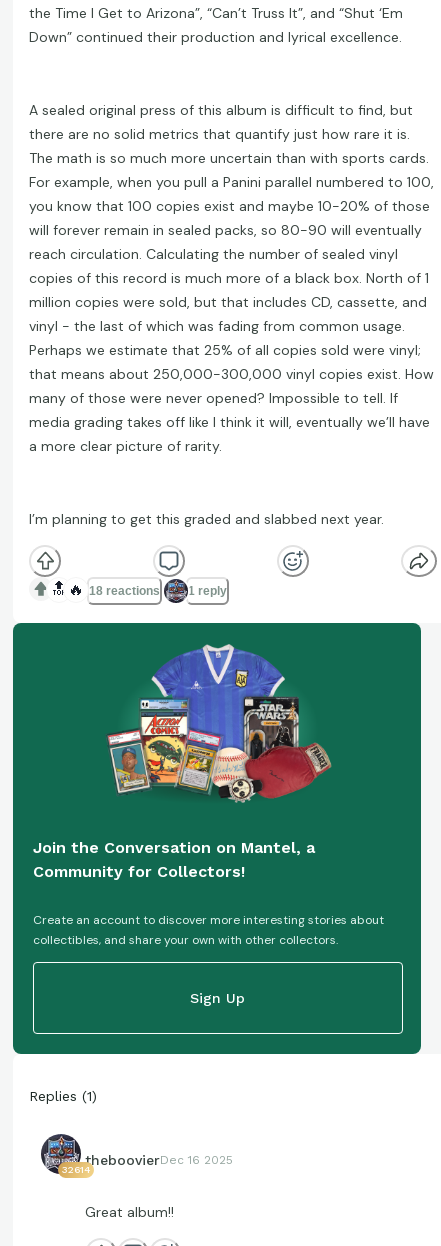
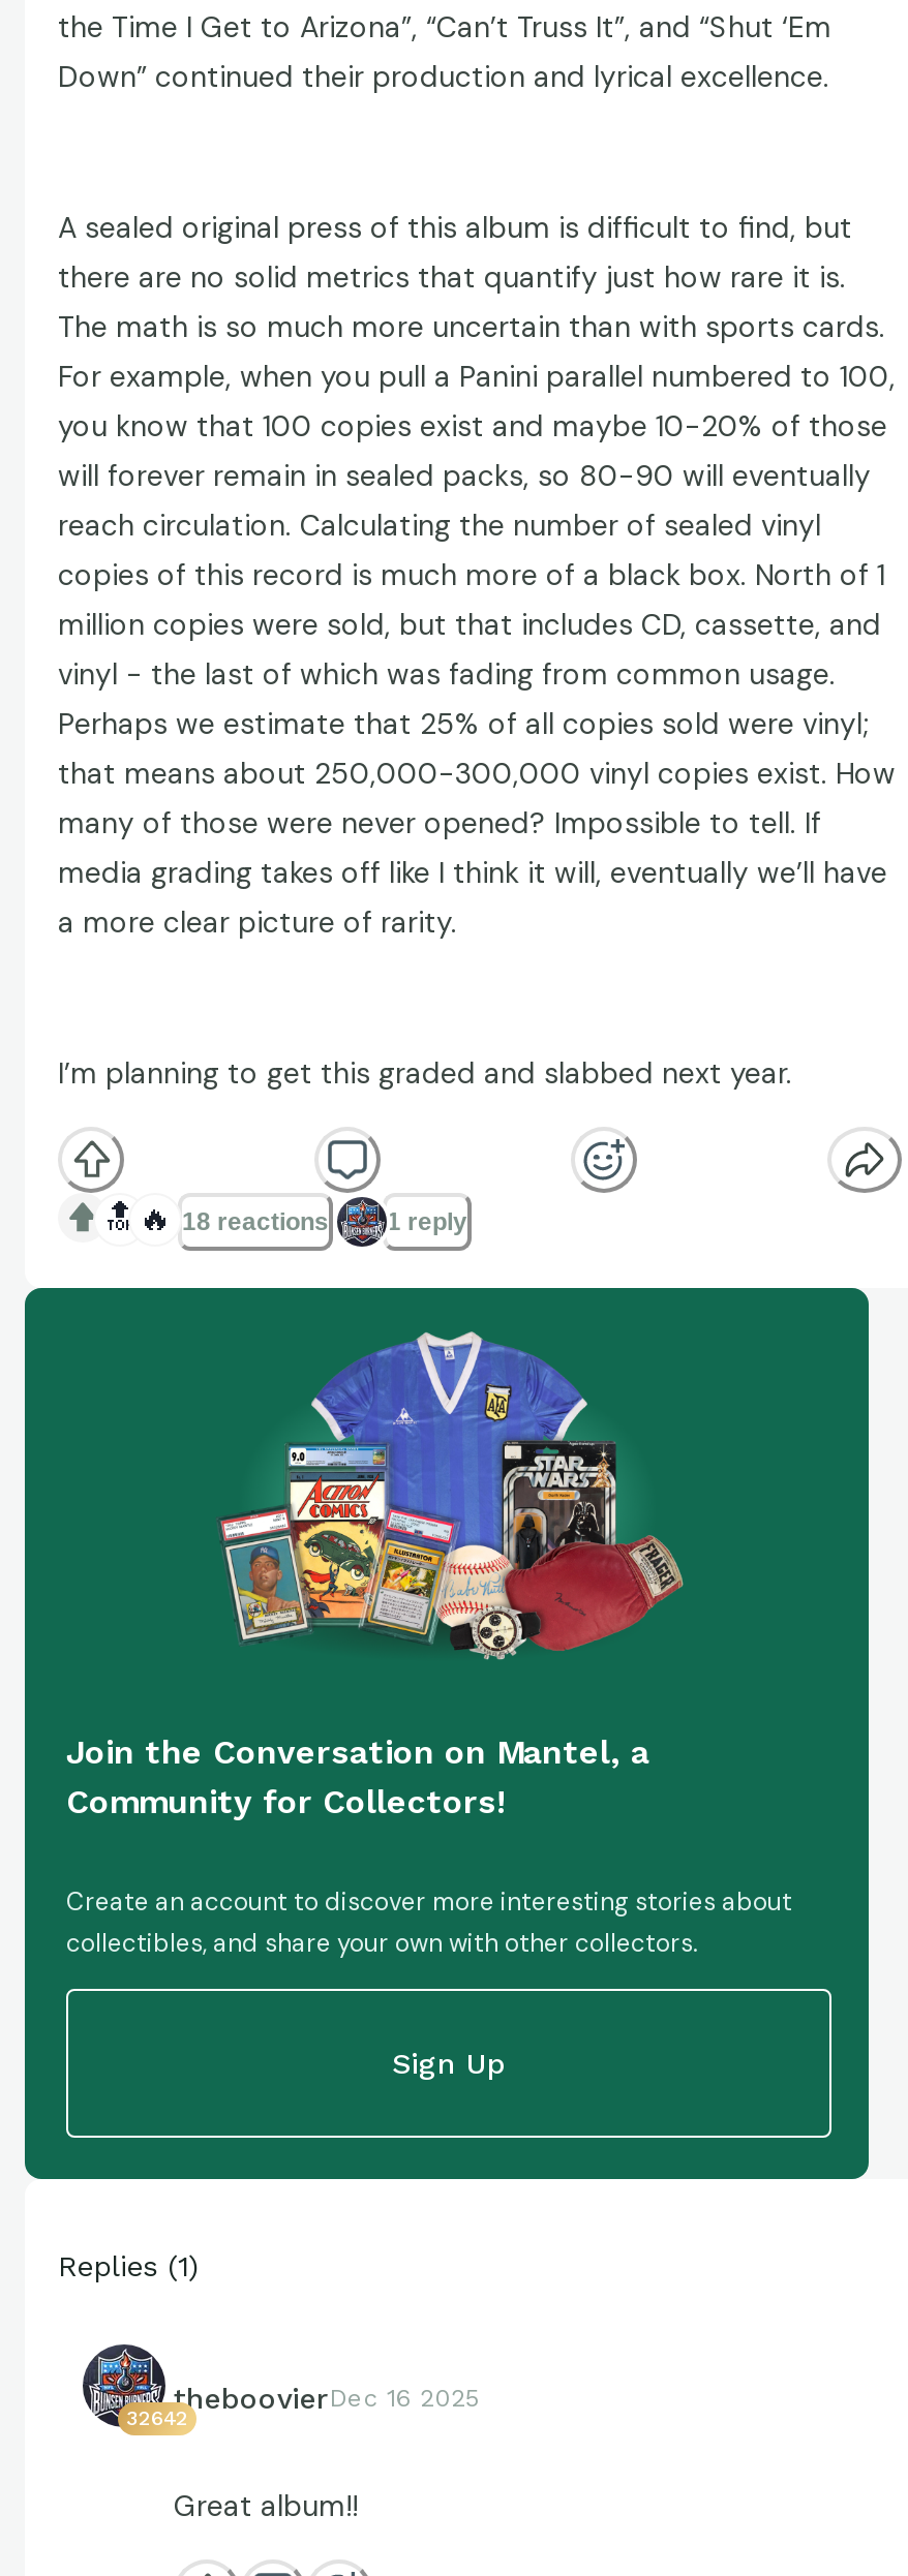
- 32614
+ 32642
